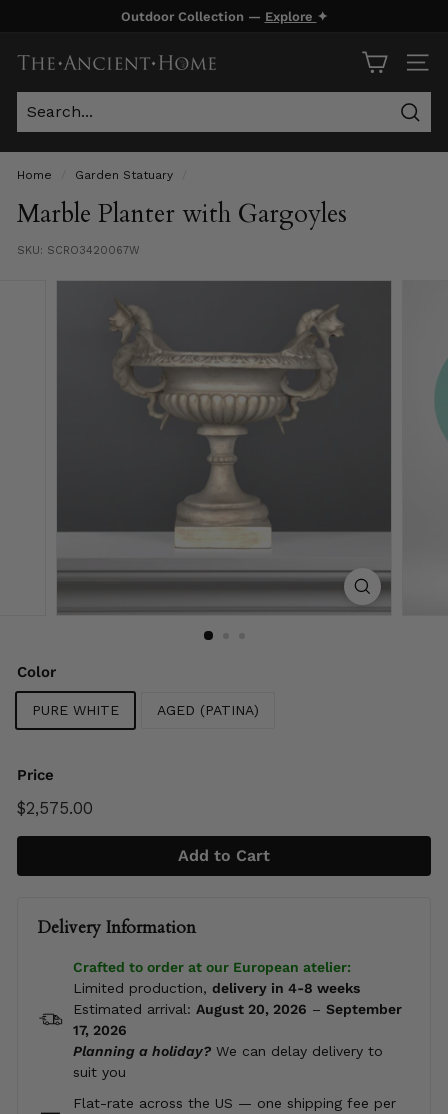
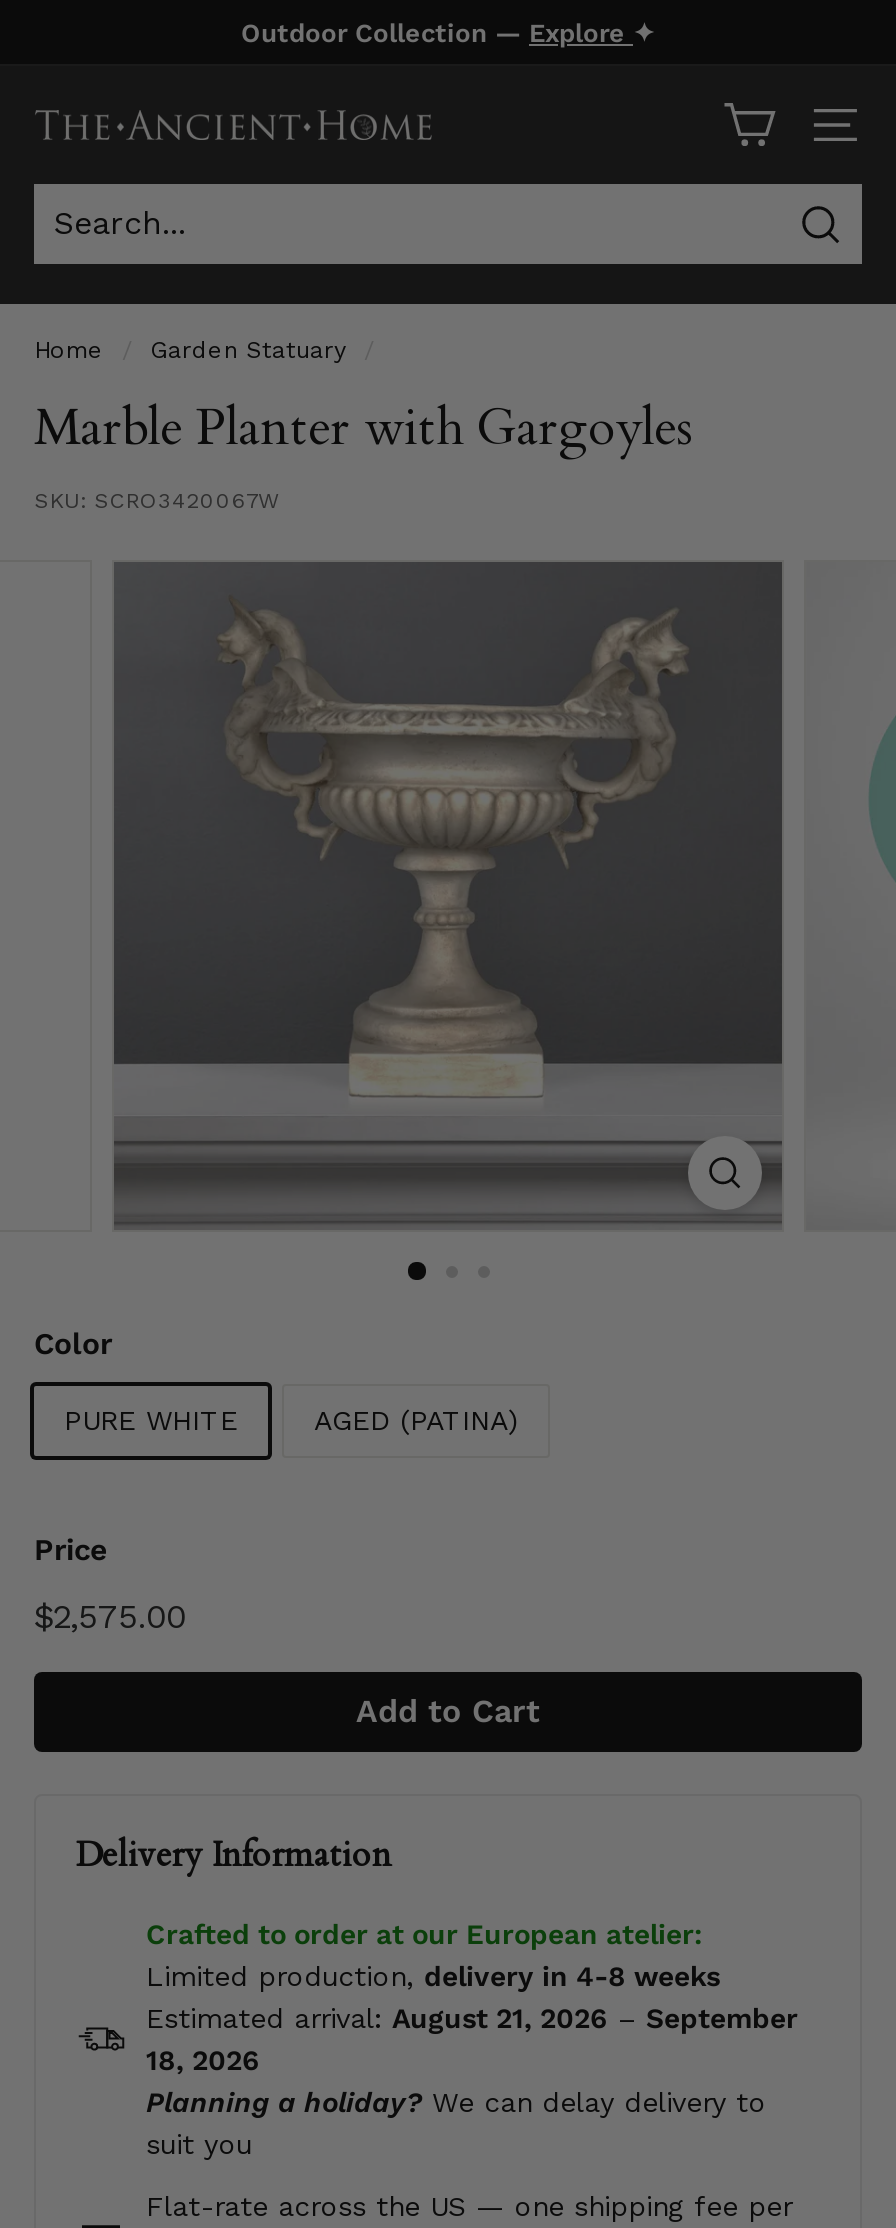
- Estimated arrival: August 20, 2026 – September
+ Estimated arrival: August 21, 2026 – September

- 17, 2026
+ 18, 2026
